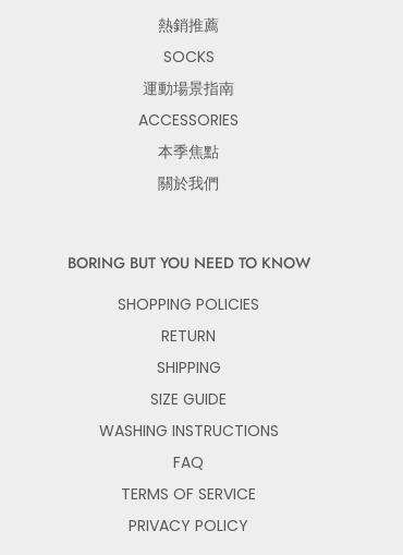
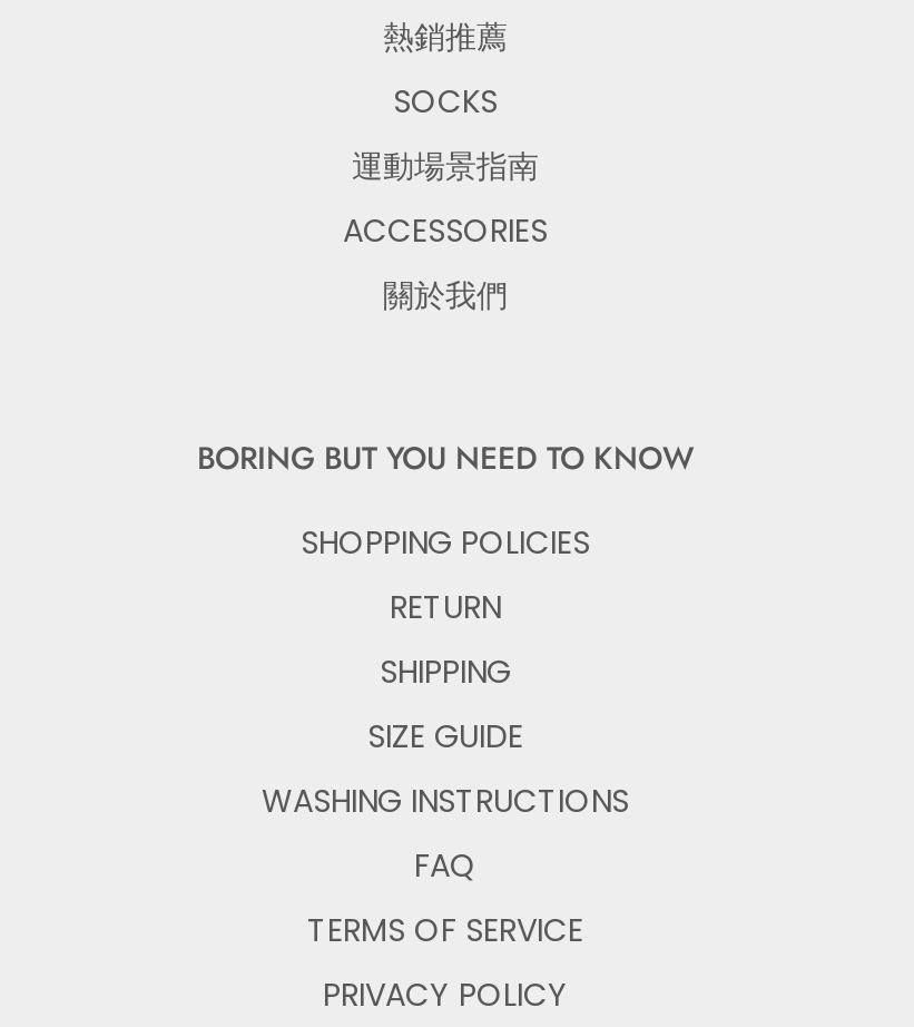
- 本季焦點
